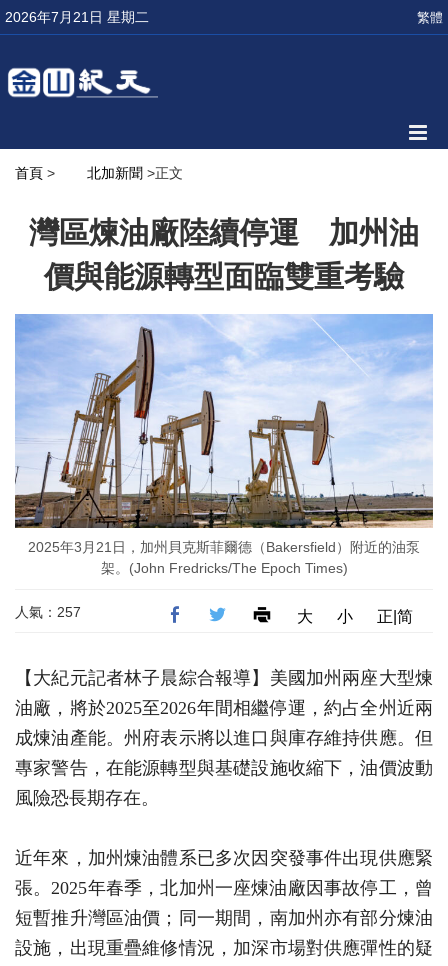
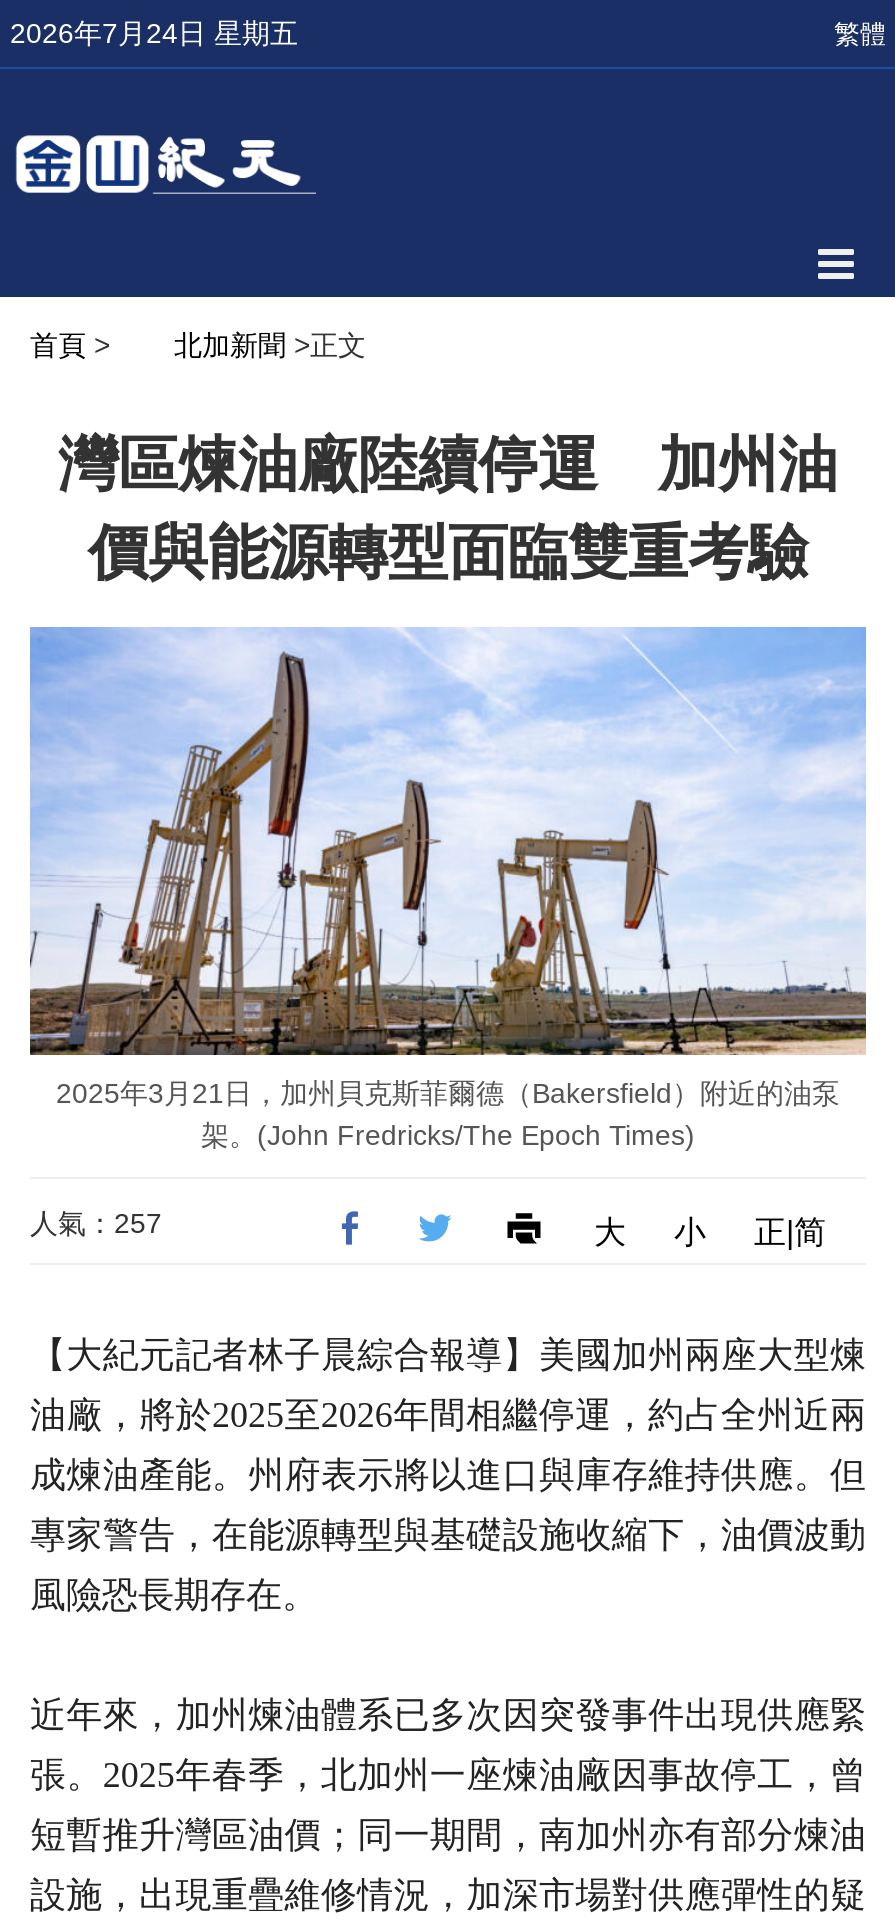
- 2026年7月21日 星期二
+ 2026年7月24日 星期五
